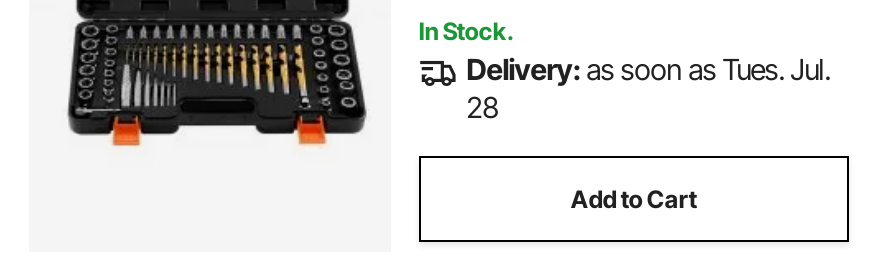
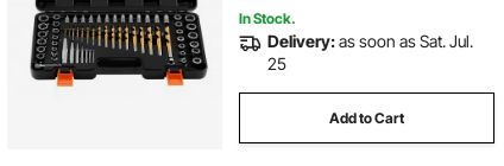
- Delivery: as soon as Tues. Jul.
+ Delivery: as soon as Sat. Jul.

- 28
+ 25
